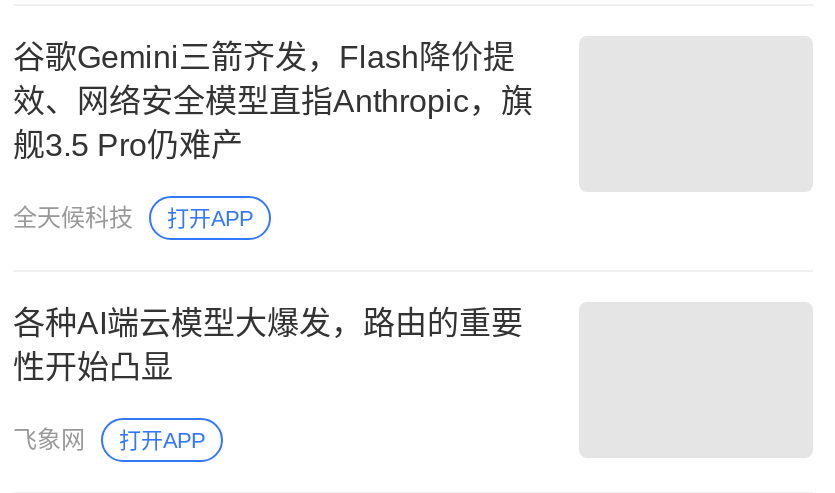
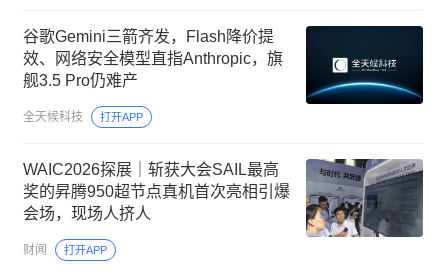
+ [image]

+ [image]

- 各种AI端云模型大爆发，路由的重要
- 性开始凸显
+ WAIC2026探展｜斩获大会SAIL最高
+ 奖的昇腾950超节点真机首次亮相引爆
+ 会场，现场人挤人

- 飞象网
+ 财闻
